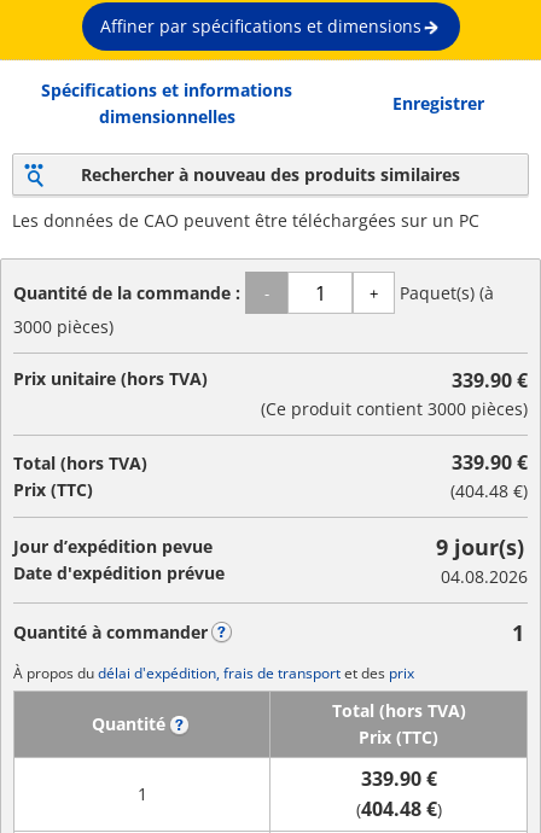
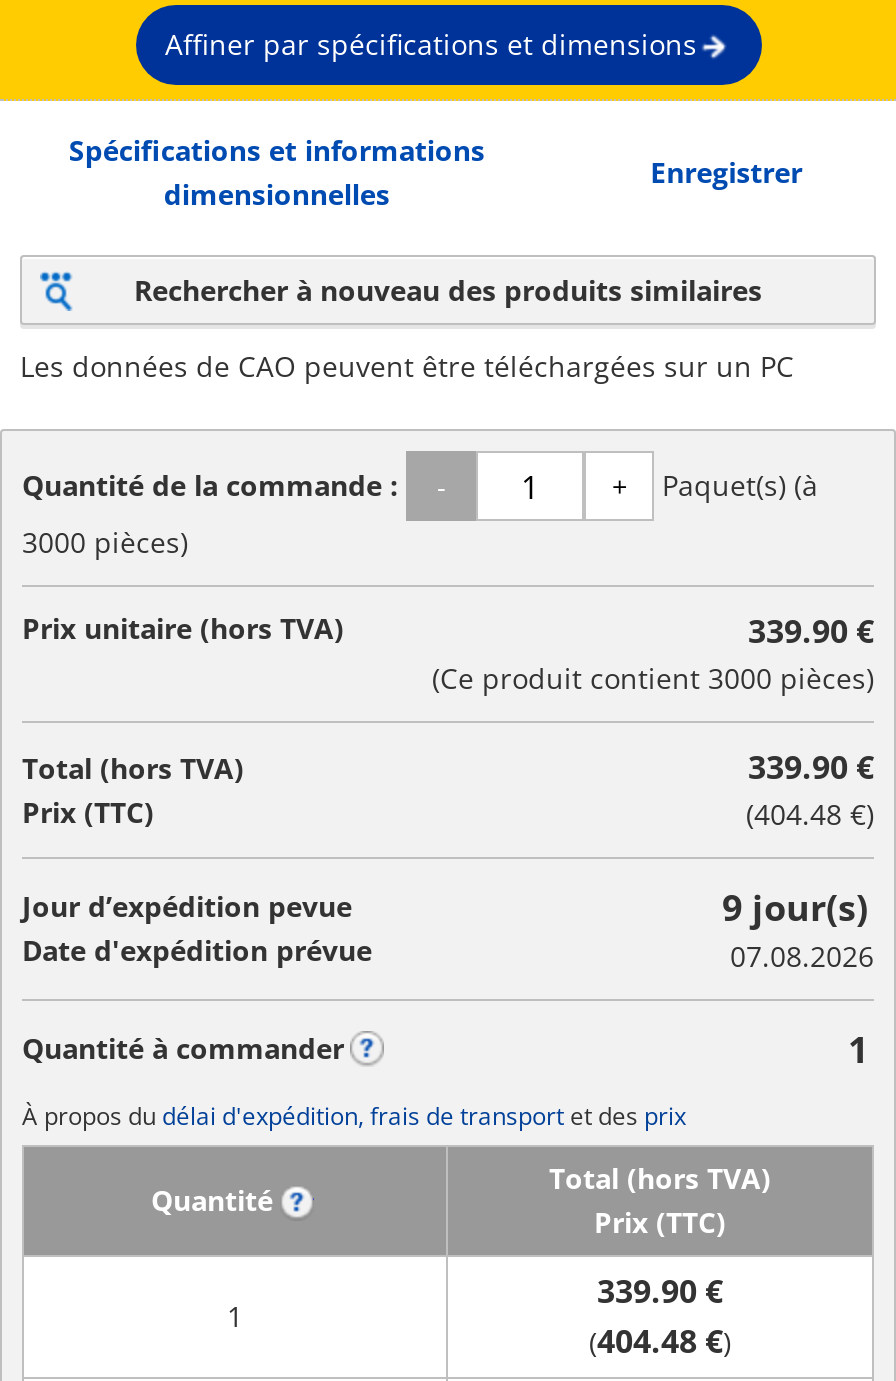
- 04.08.2026
+ 07.08.2026
